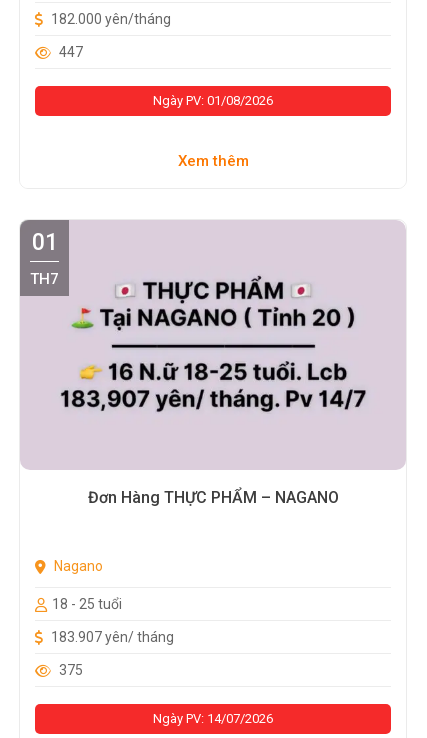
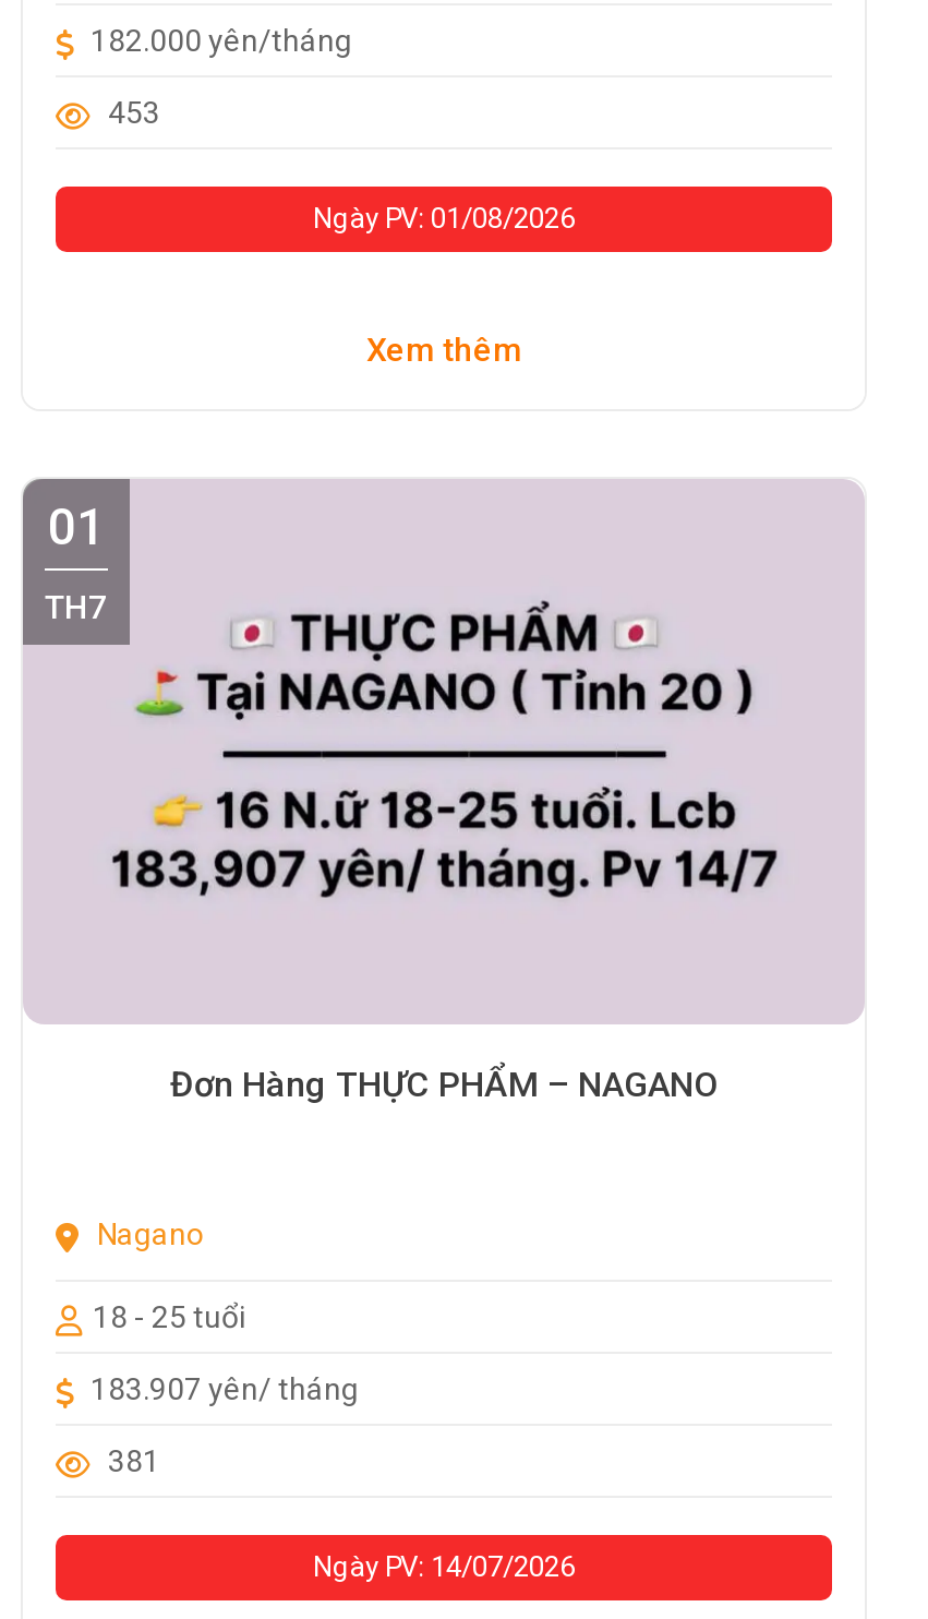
- 447
+ 453

- 375
+ 381
